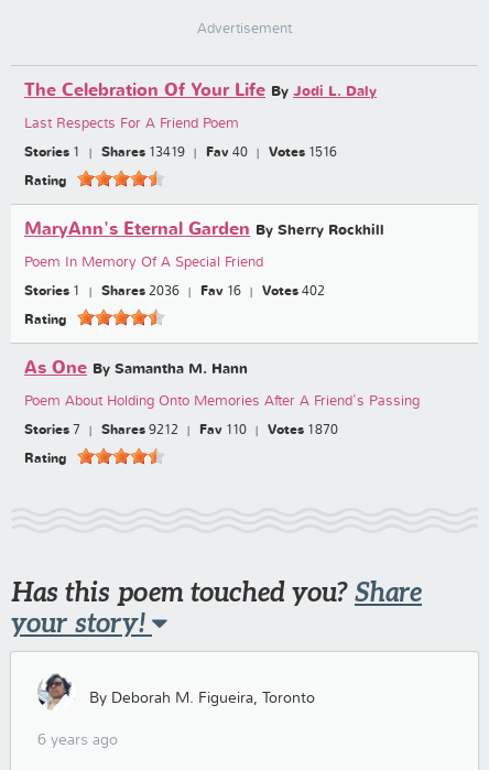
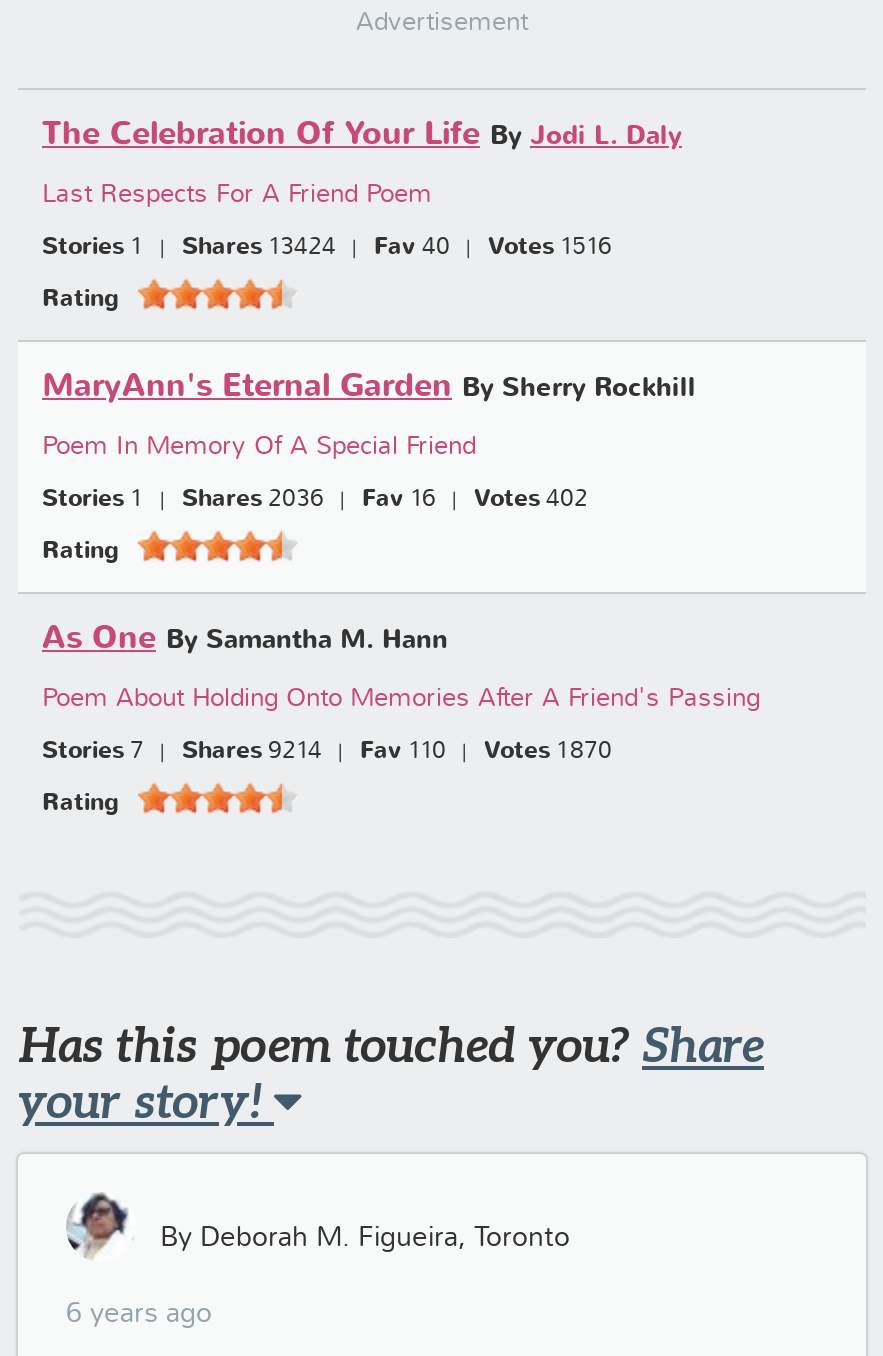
- Stories 1 Shares 13419 Fav 40 Votes 1516
+ Stories 1 Shares 13424 Fav 40 Votes 1516

- Stories 7 Shares 9212 Fav 110 Votes 1870
+ Stories 7 Shares 9214 Fav 110 Votes 1870
